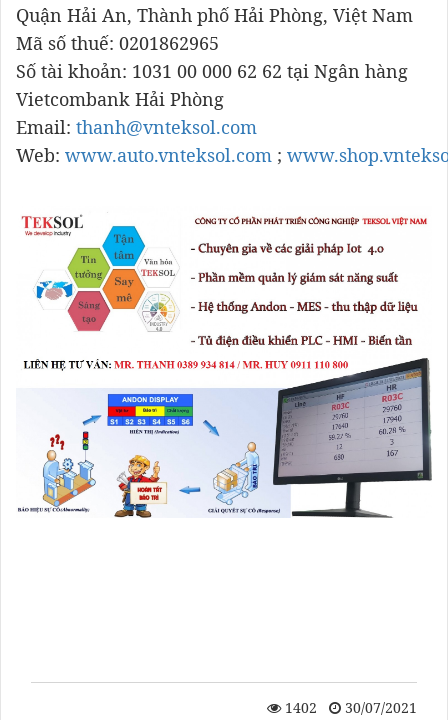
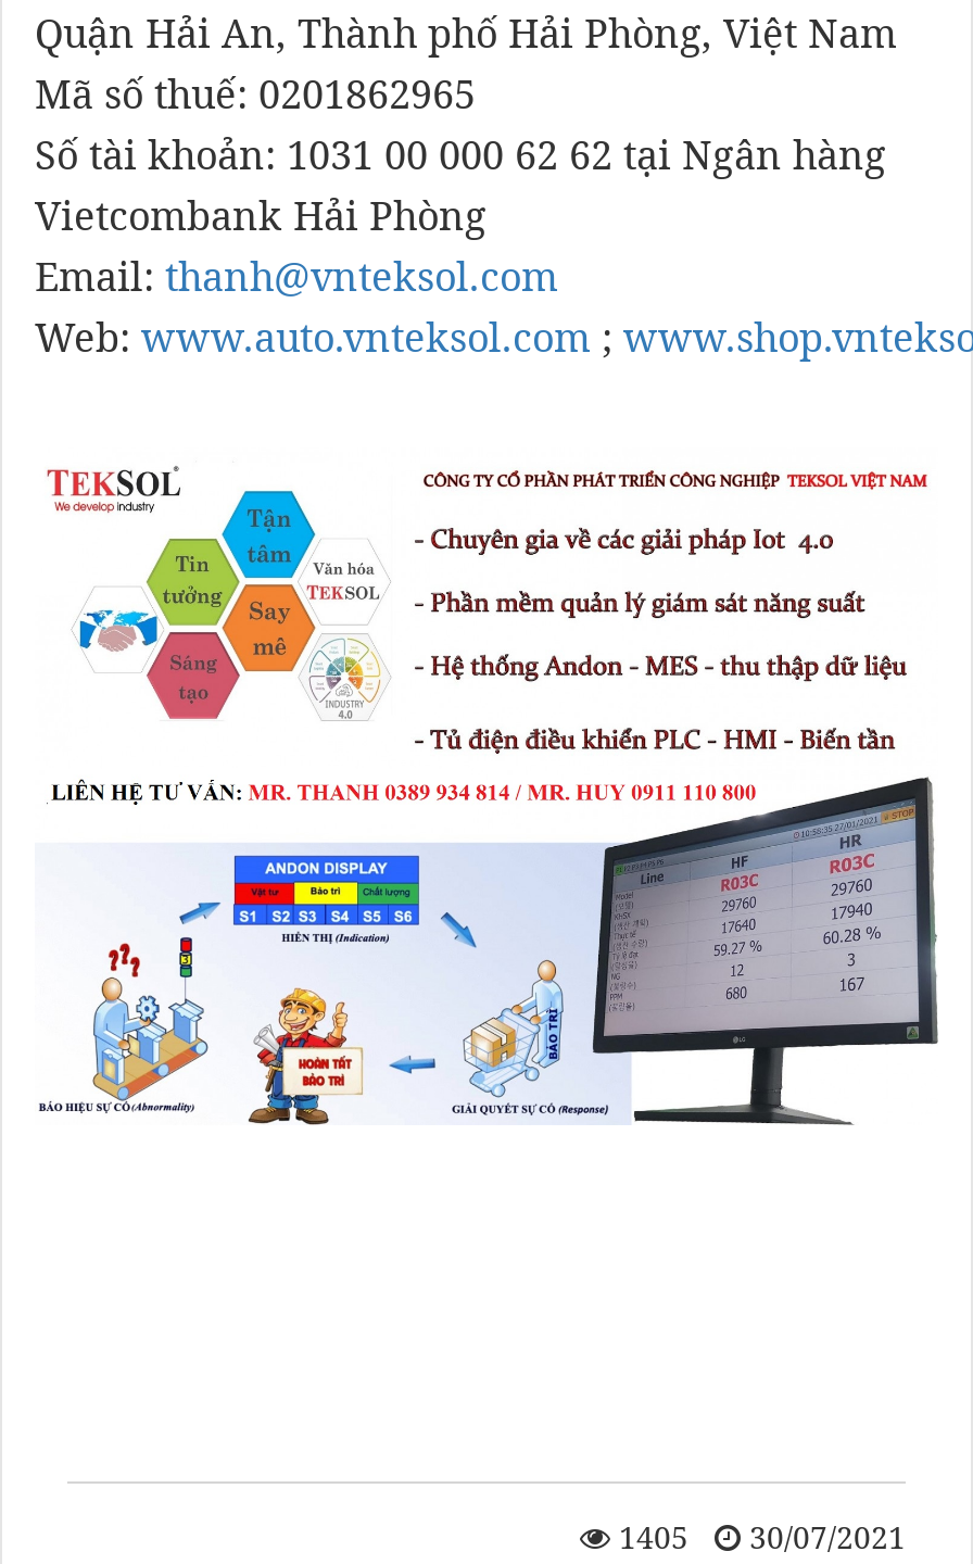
- 1402 30/07/2021
+ 1405 30/07/2021
